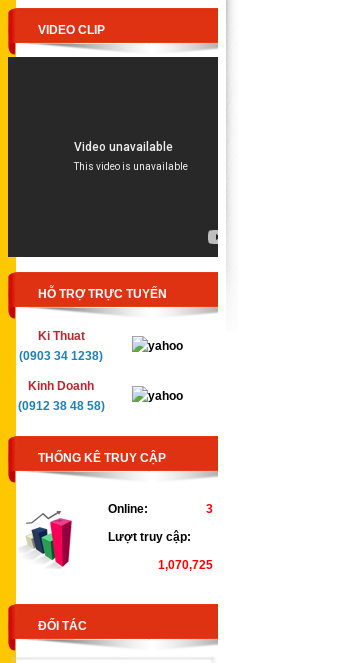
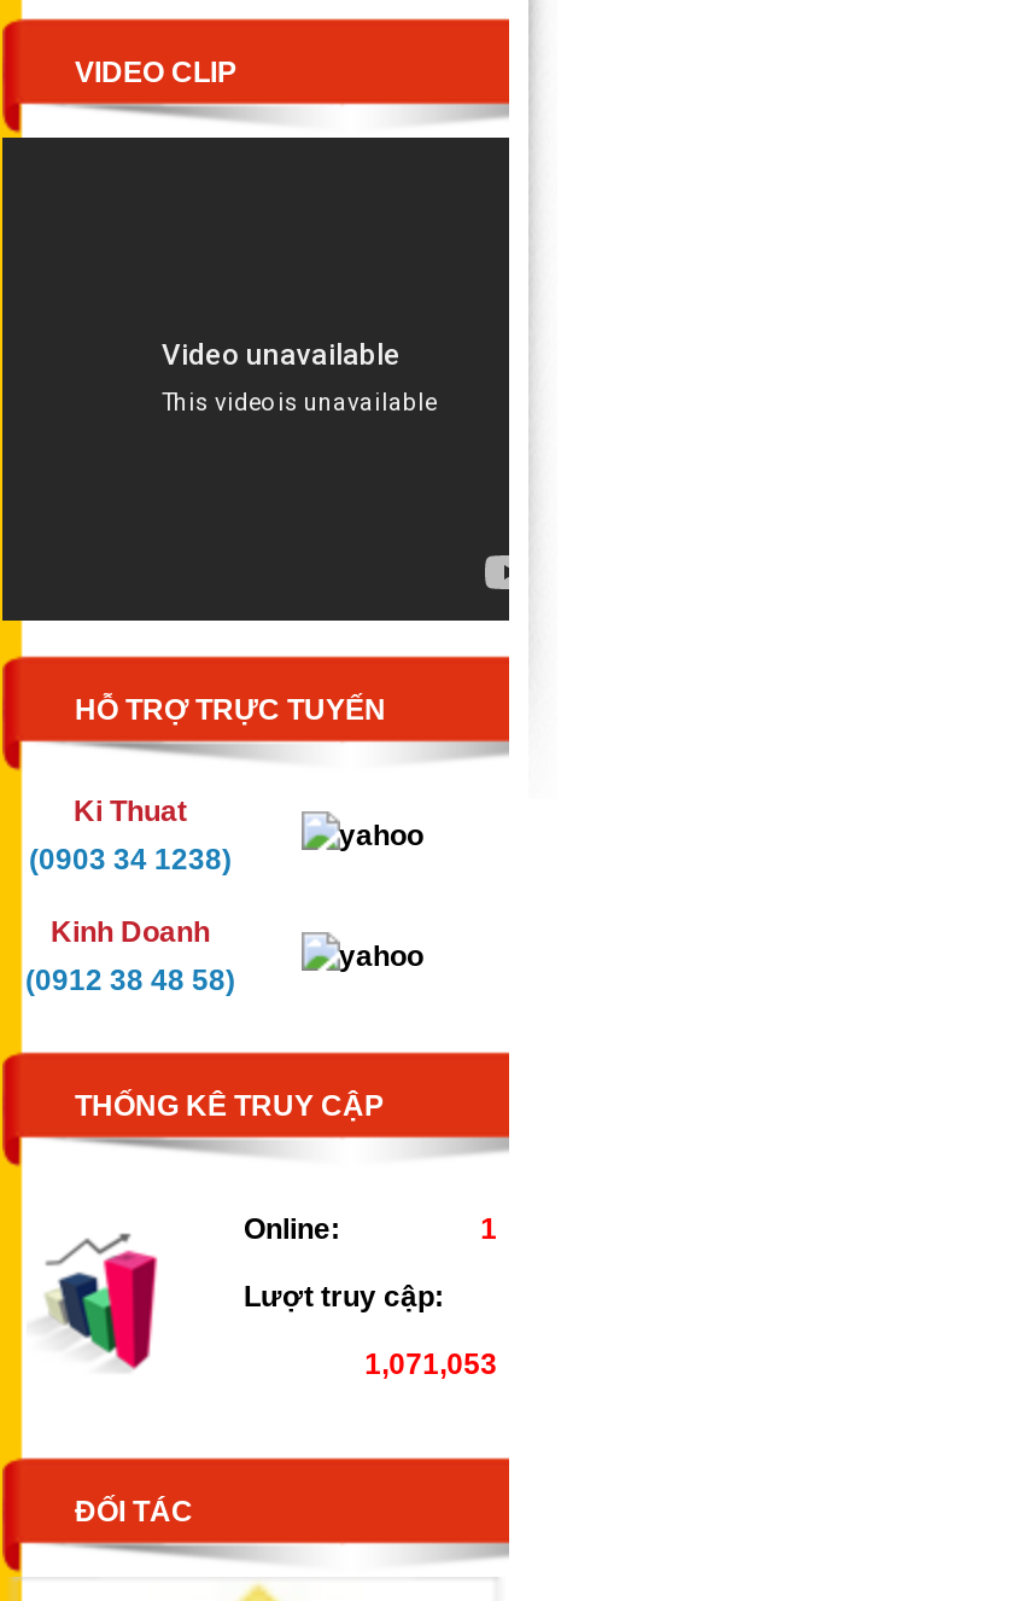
- 3
+ 1

- 1,070,725
+ 1,071,053
